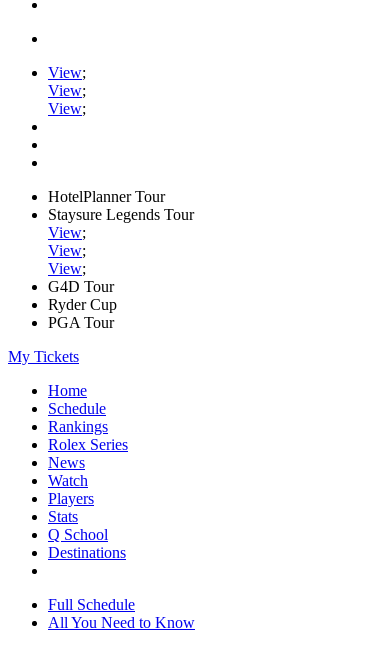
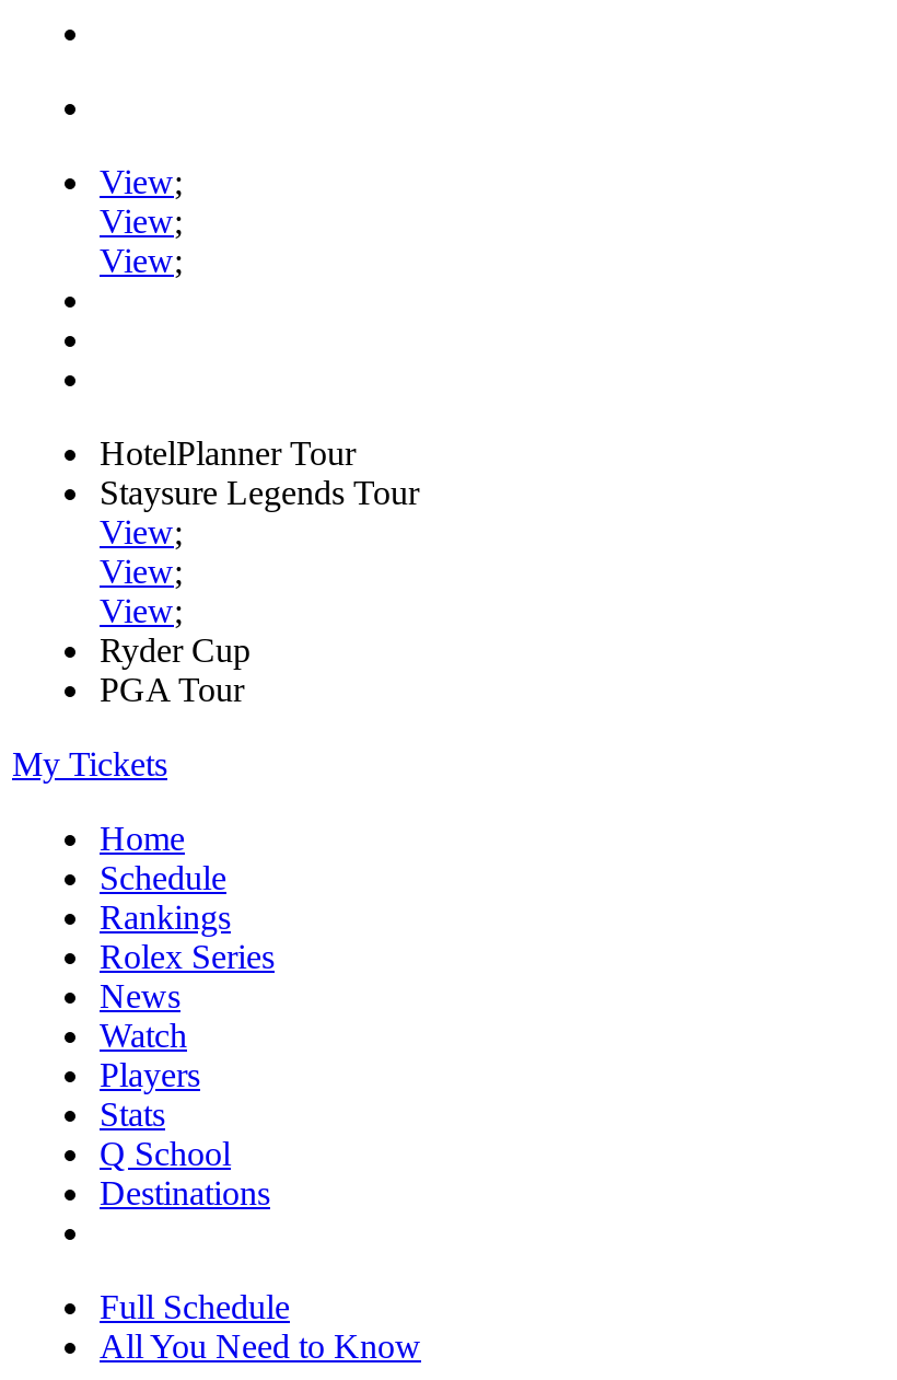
- G4D Tour
